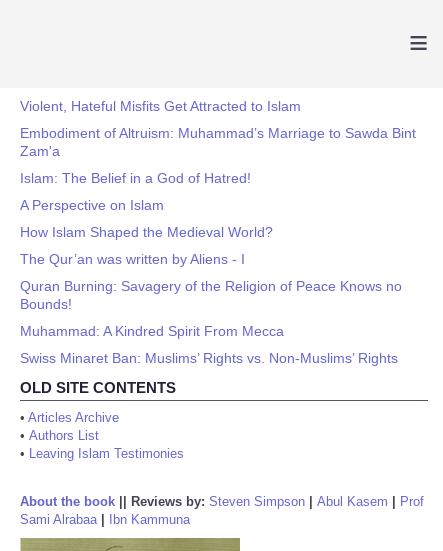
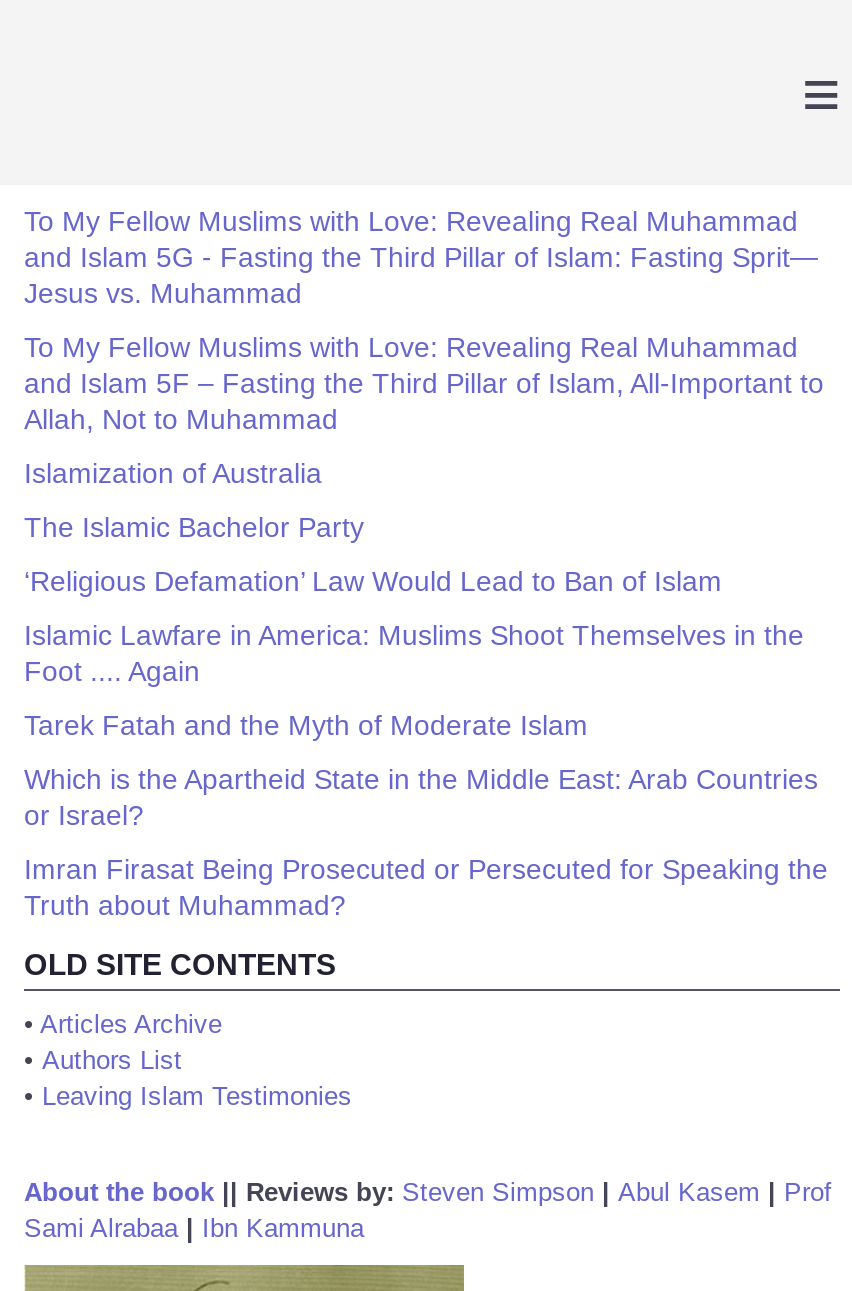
- Violent, Hateful Misfits Get Attracted to Islam
+ To My Fellow Muslims with Love: Revealing Real Muhammad
+ and Islam 5G - Fasting the Third Pillar of Islam: Fasting Sprit—
+ Jesus vs. Muhammad

- Embodiment of Altruism: Muhammad’s Marriage to Sawda Bint
- Zam'a
+ To My Fellow Muslims with Love: Revealing Real Muhammad
+ and Islam 5F – Fasting the Third Pillar of Islam, All-Important to
+ Allah, Not to Muhammad

- Islam: The Belief in a God of Hatred!
+ Islamization of Australia

- A Perspective on Islam
+ The Islamic Bachelor Party

- How Islam Shaped the Medieval World?
+ ‘Religious Defamation’ Law Would Lead to Ban of Islam

- The Qur’an was written by Aliens - I
+ Islamic Lawfare in America: Muslims Shoot Themselves in the
+ Foot .... Again

- Quran Burning: Savagery of the Religion of Peace Knows no
- Bounds!
+ Tarek Fatah and the Myth of Moderate Islam

- Muhammad: A Kindred Spirit From Mecca
+ Which is the Apartheid State in the Middle East: Arab Countries
+ or Israel?

- Swiss Minaret Ban: Muslims’ Rights vs. Non-Muslims’ Rights
+ Imran Firasat Being Prosecuted or Persecuted for Speaking the
+ Truth about Muhammad?
